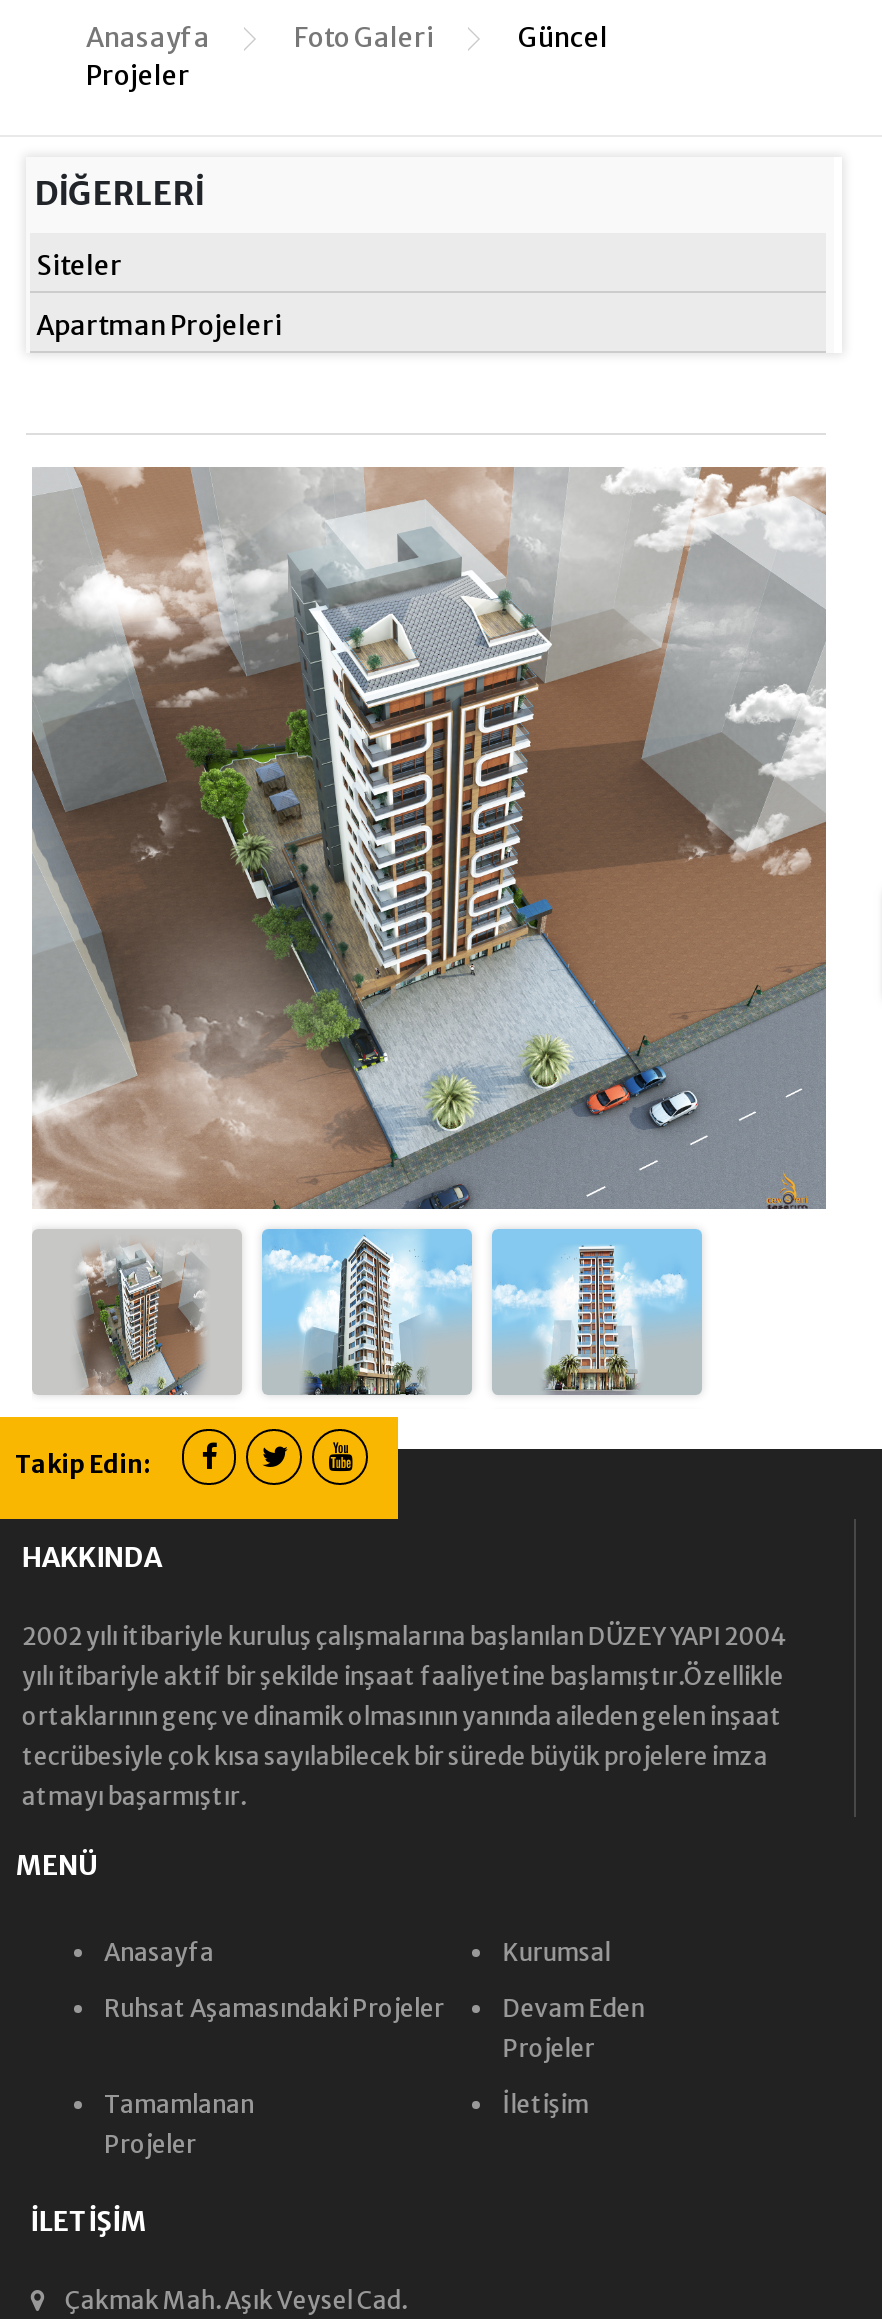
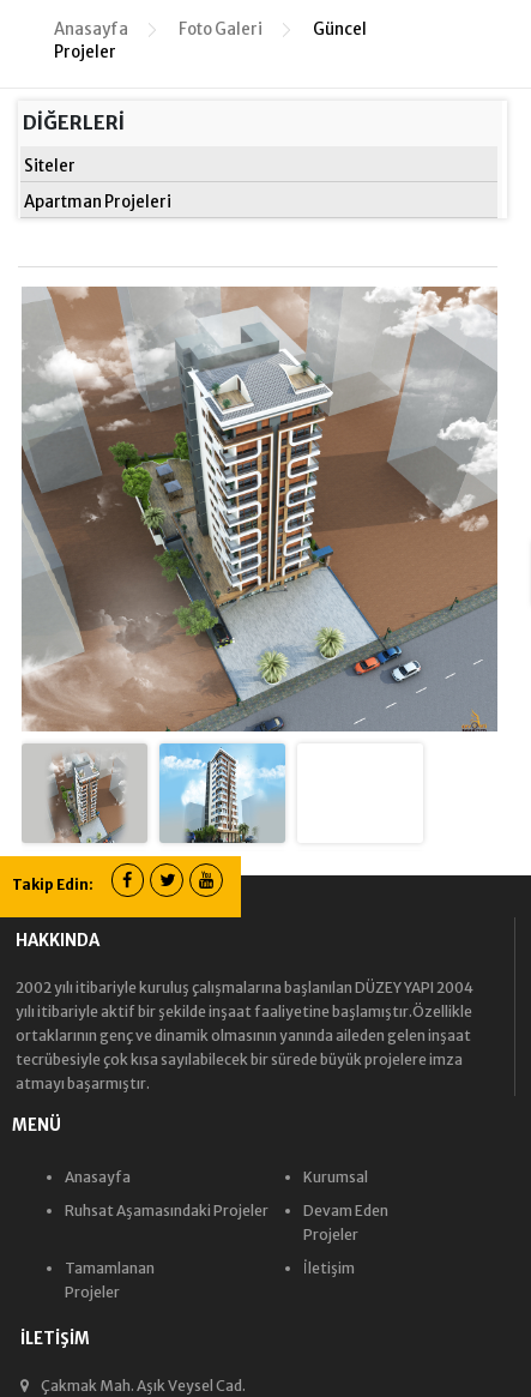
- [image]
